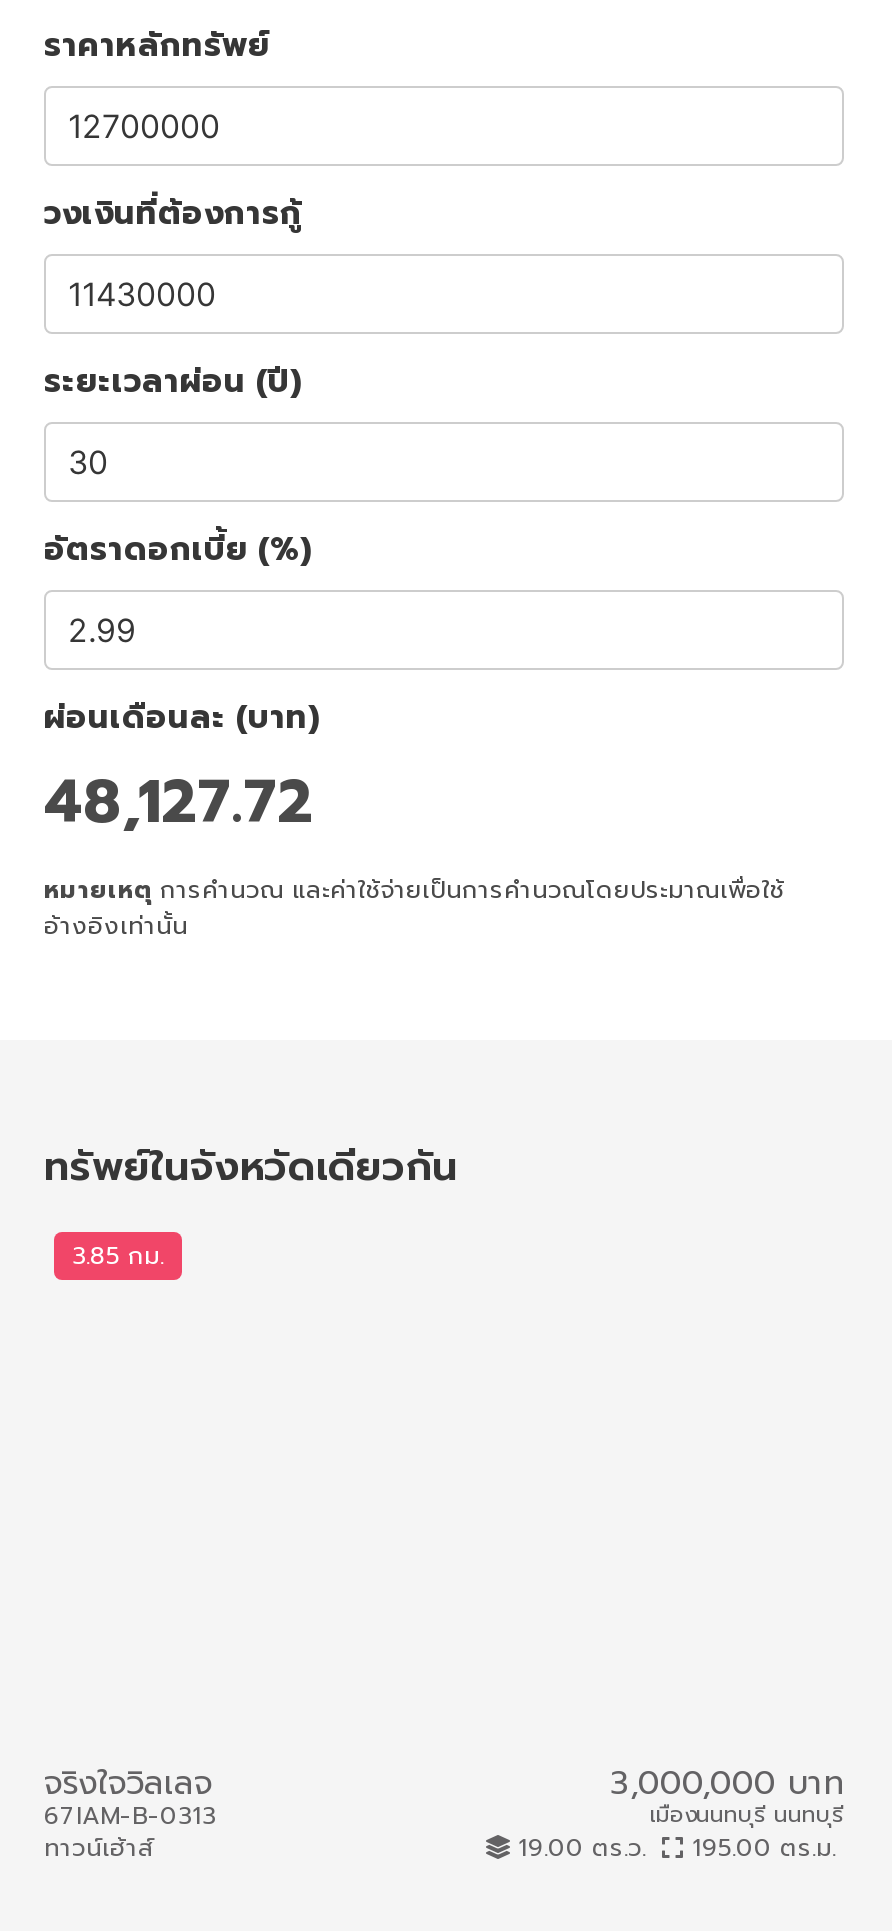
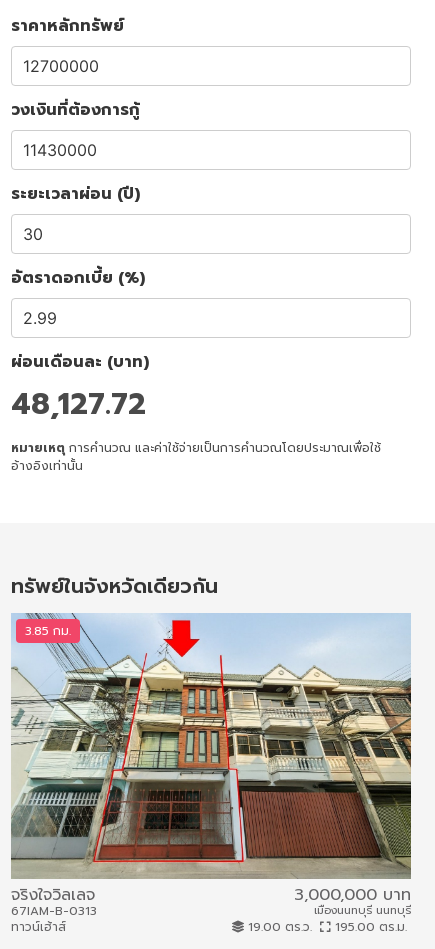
+ [image]
